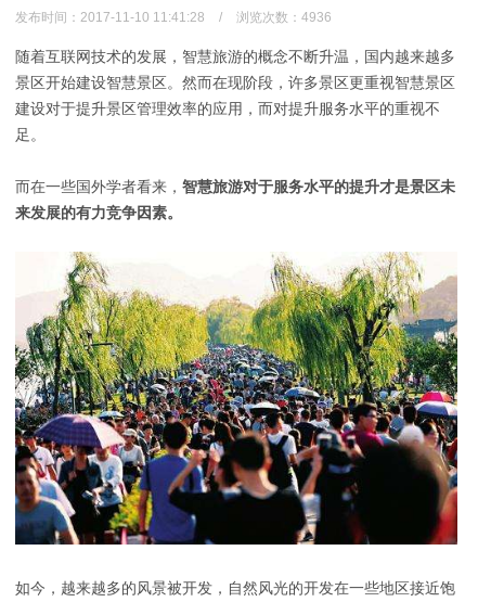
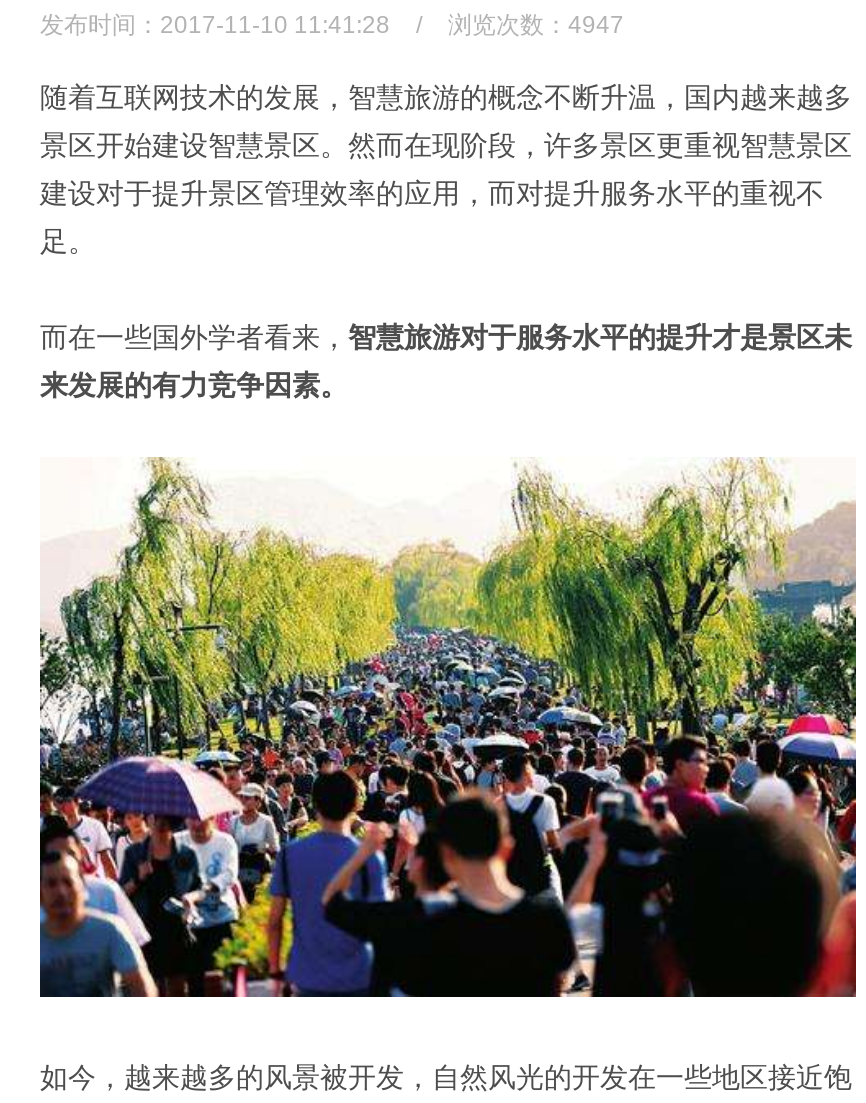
- 浏览次数：4936
+ 浏览次数：4947
